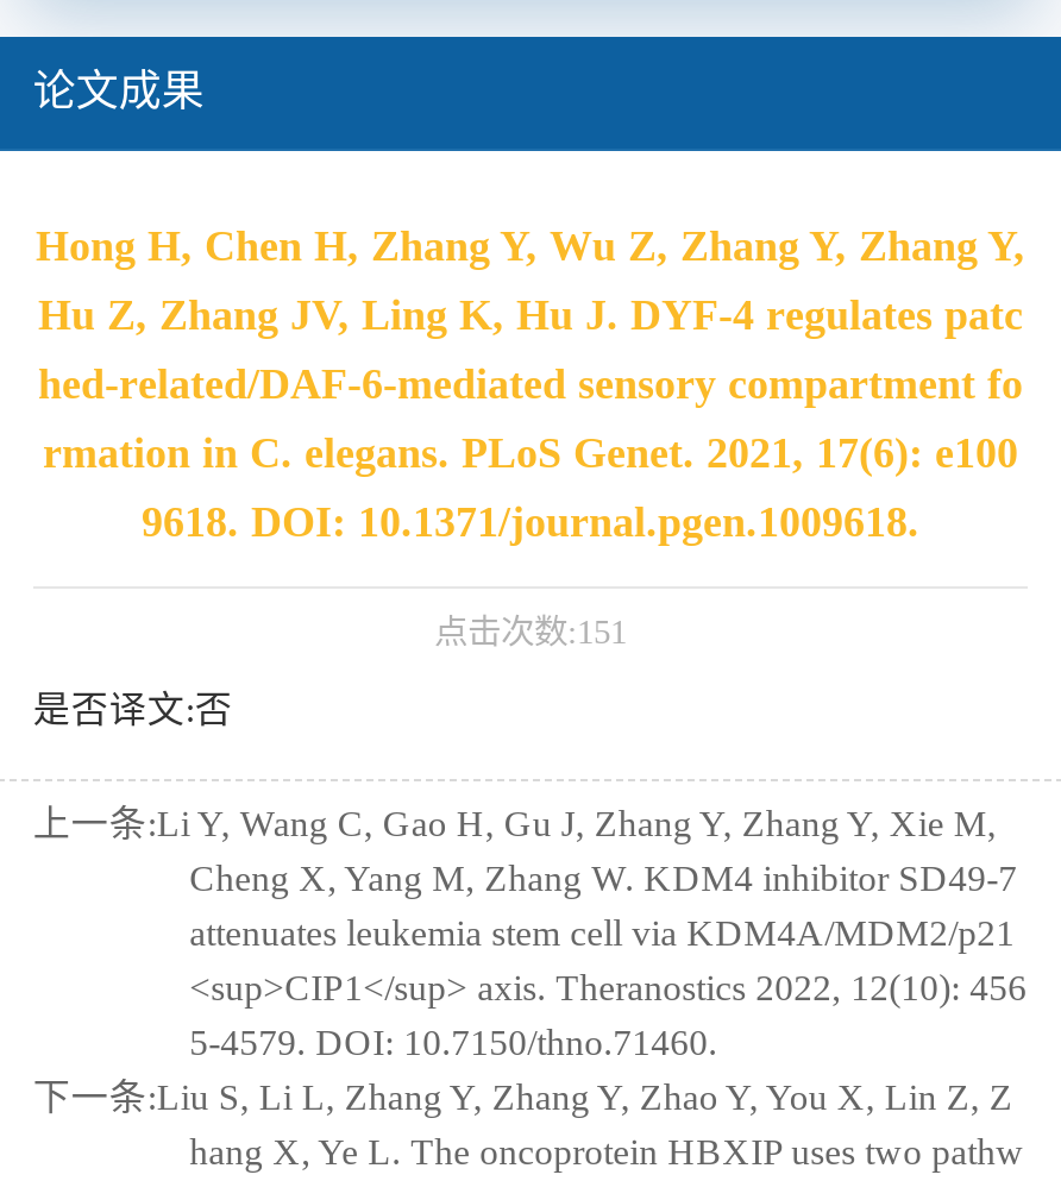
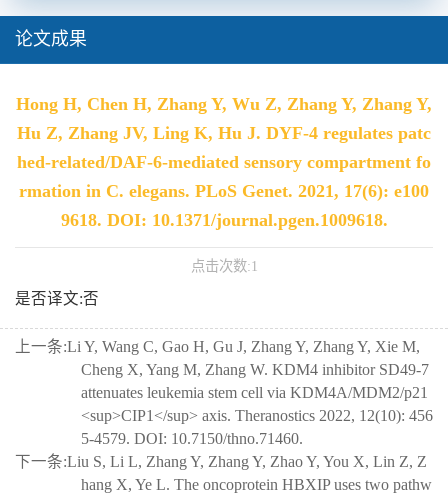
- 点击次数:151
+ 点击次数:1
